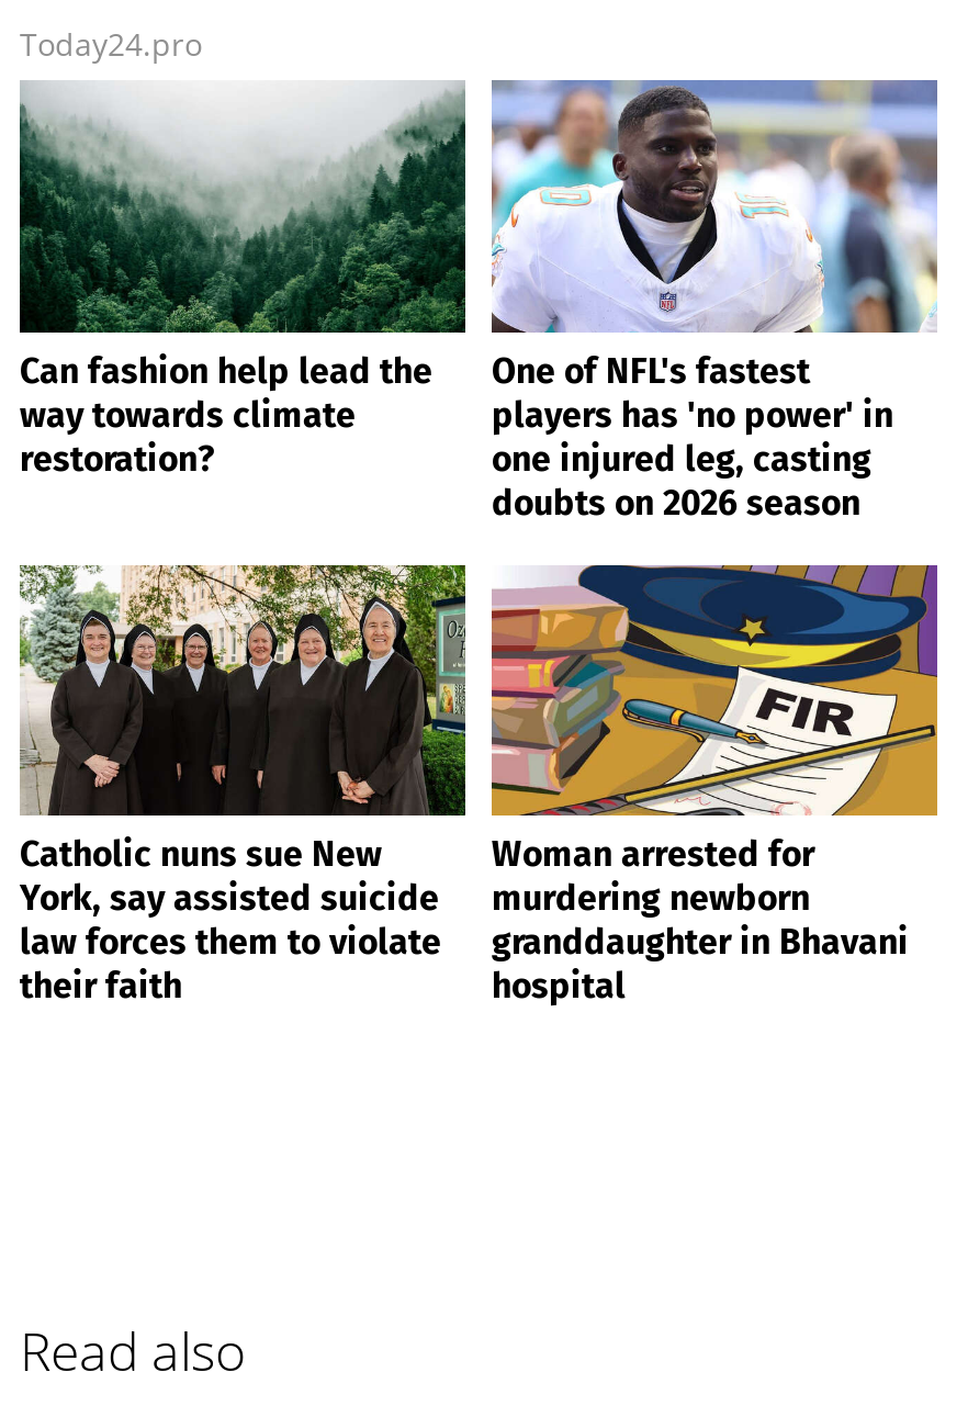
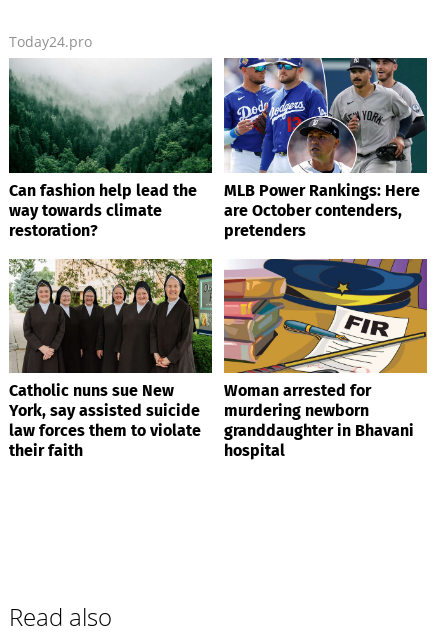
- [image]
- One of NFL's fastest
- players has 'no power' in
- one injured leg, casting
- doubts on 2026 season
+ [image]
+ MLB Power Rankings: Here
+ are October contenders,
+ pretenders
